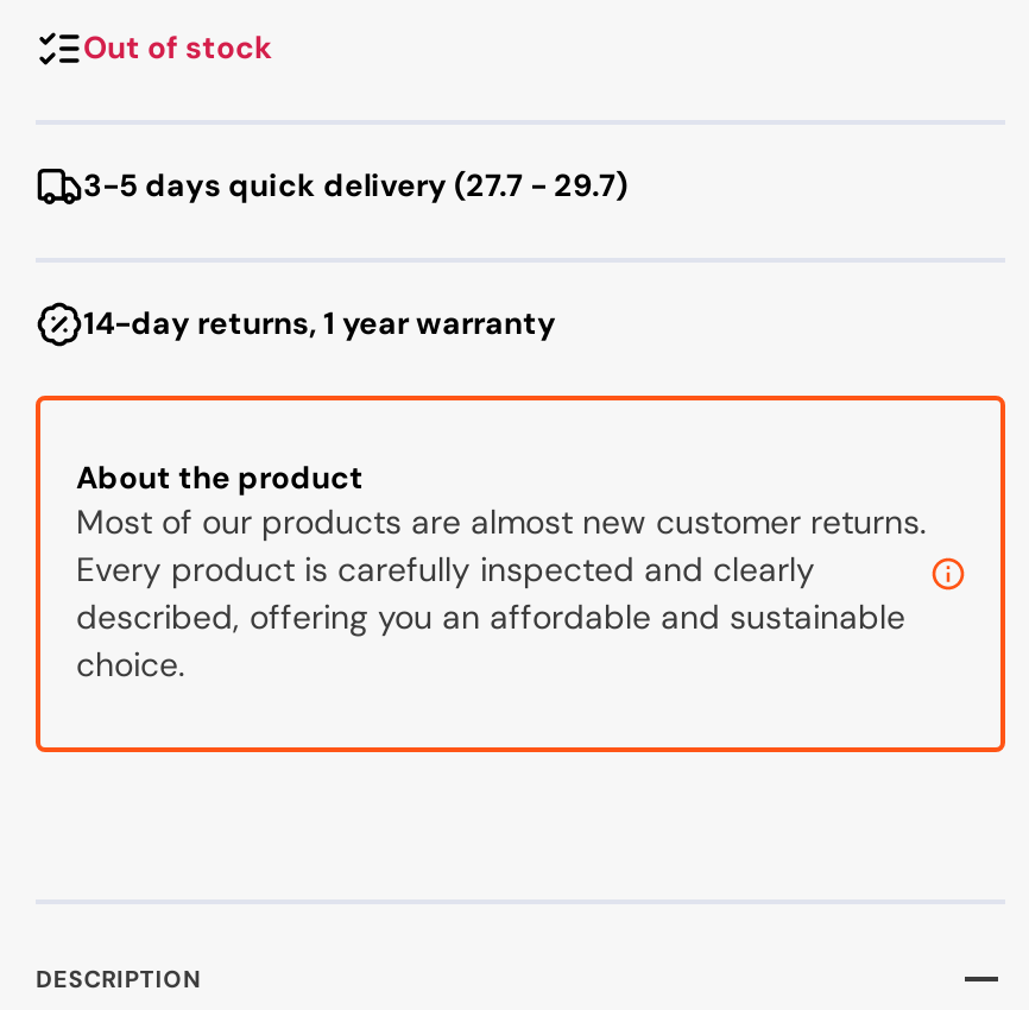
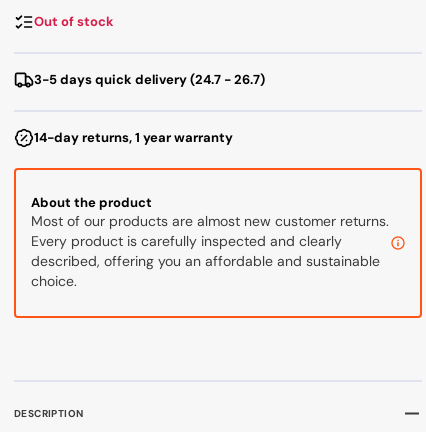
- 3-5 days quick delivery (27.7 - 29.7)
+ 3-5 days quick delivery (24.7 - 26.7)
